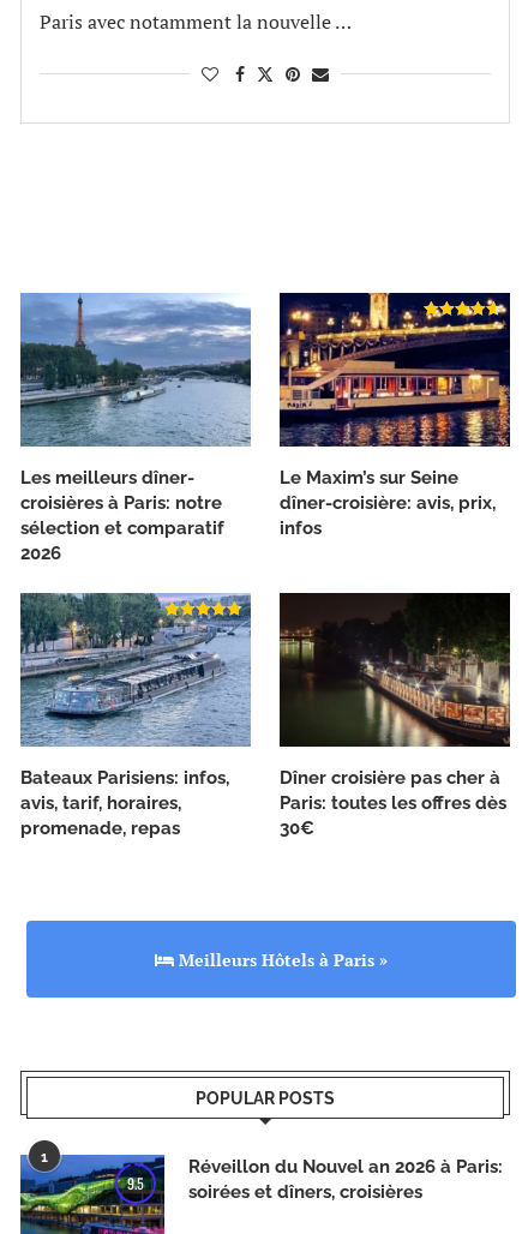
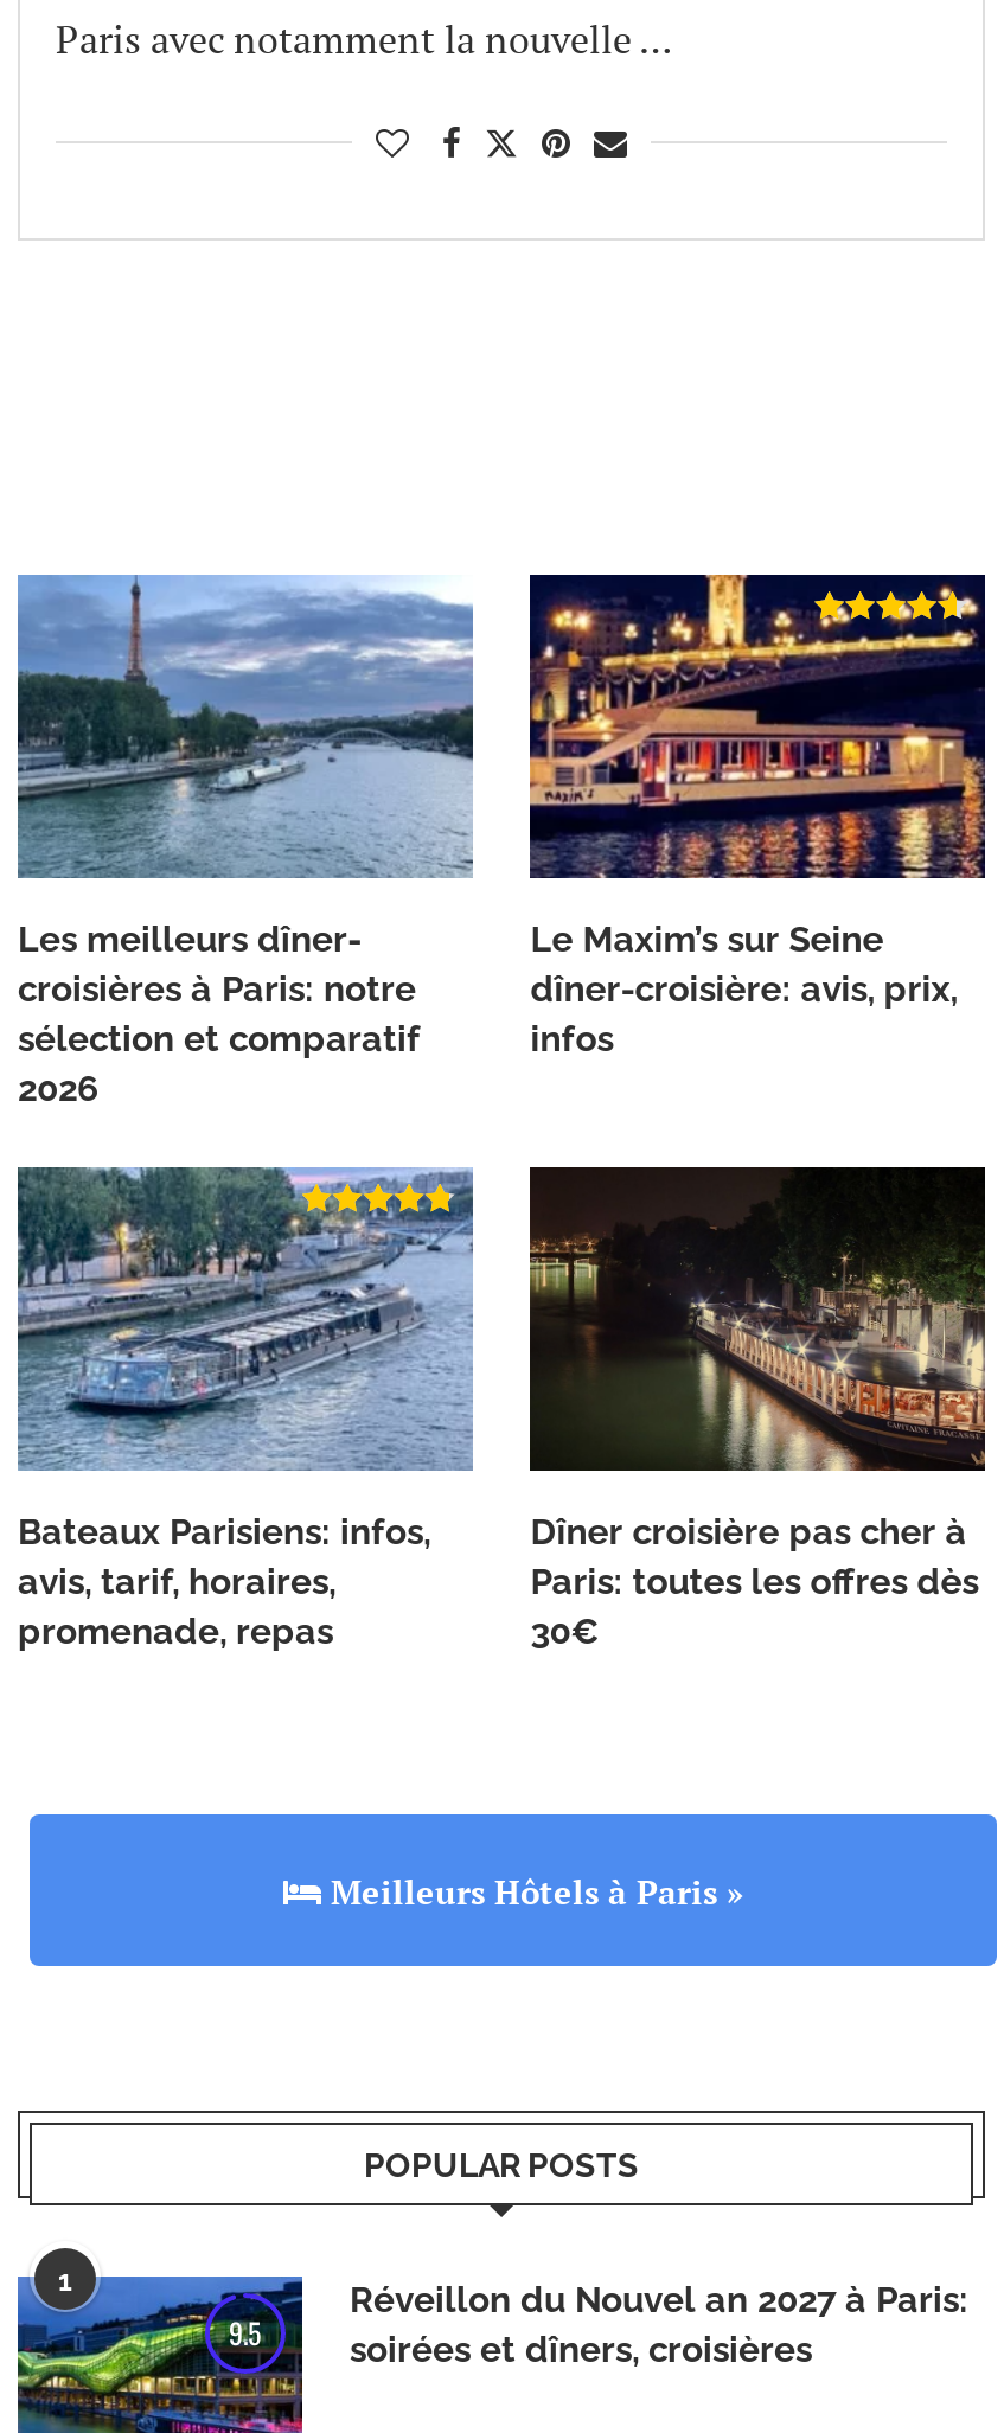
- Réveillon du Nouvel an 2026 à Paris:
+ Réveillon du Nouvel an 2027 à Paris:
